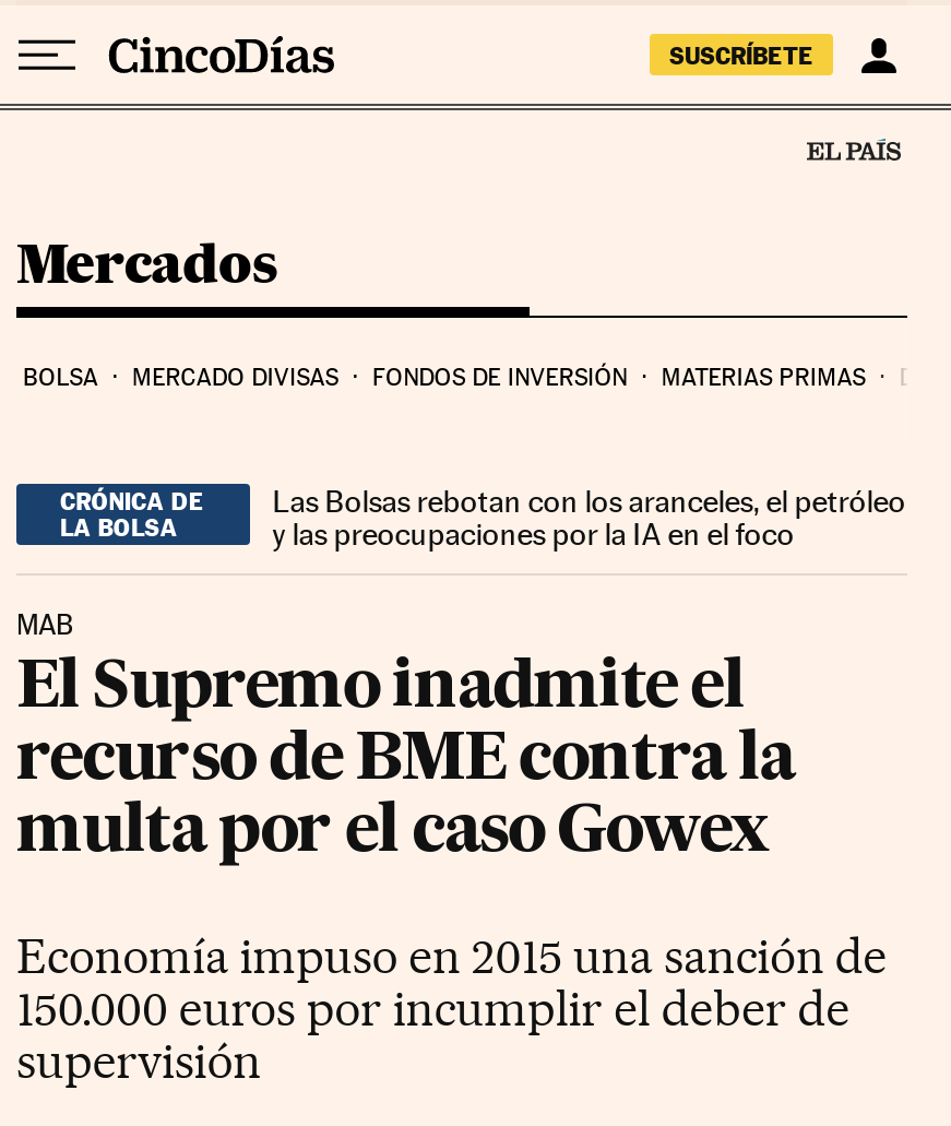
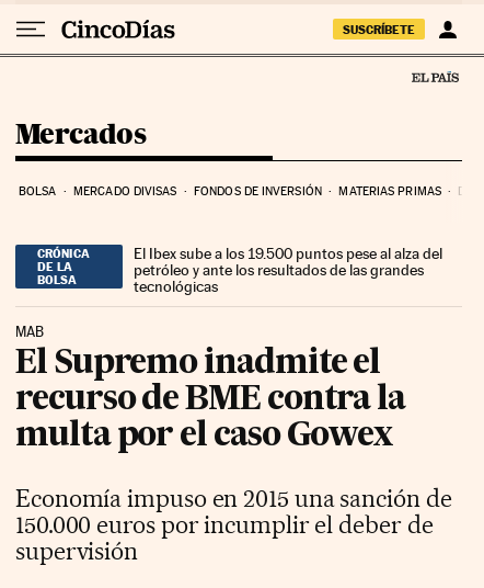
- Las Bolsas rebotan con los aranceles, el petróleo
- y las preocupaciones por la IA en el foco
+ El Ibex sube a los 19.500 puntos pese al alza del
+ petróleo y ante los resultados de las grandes
+ tecnológicas
